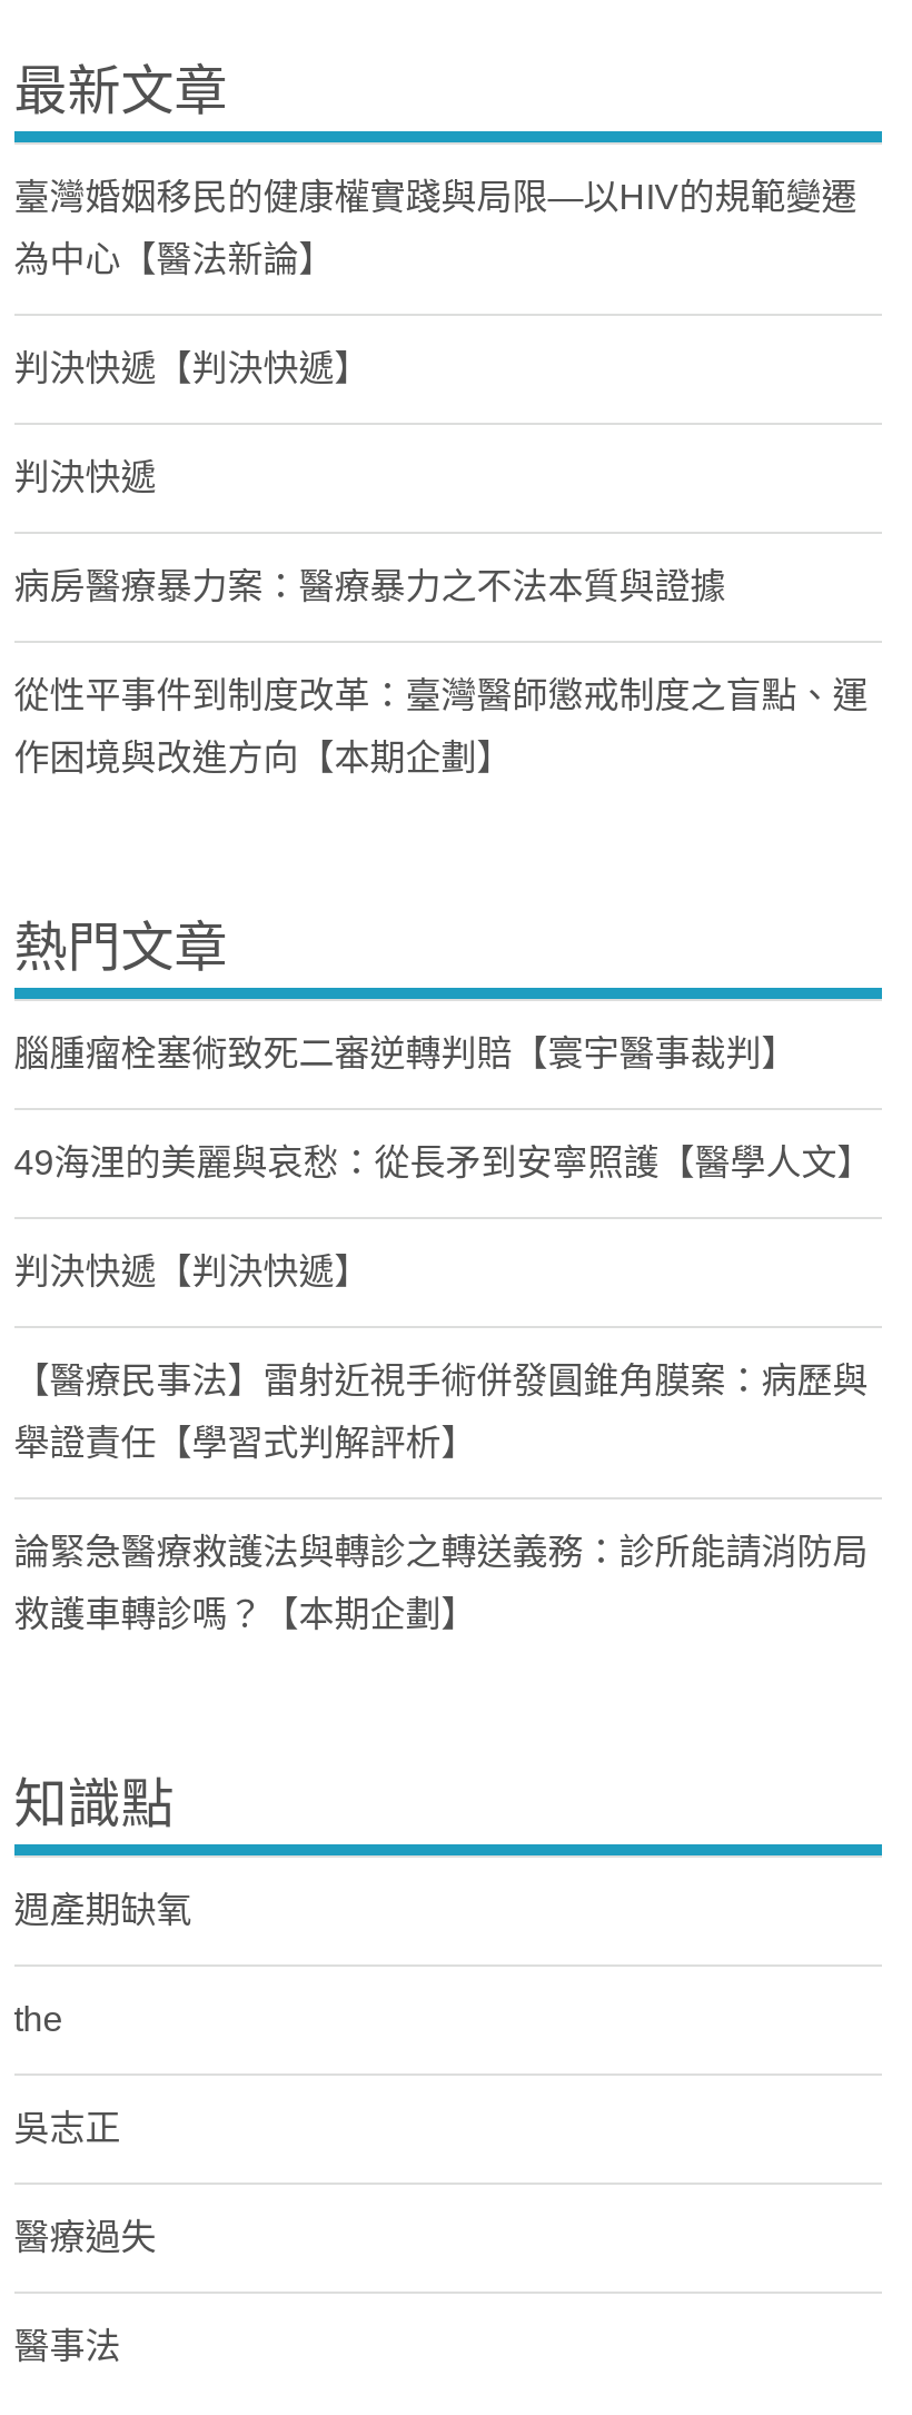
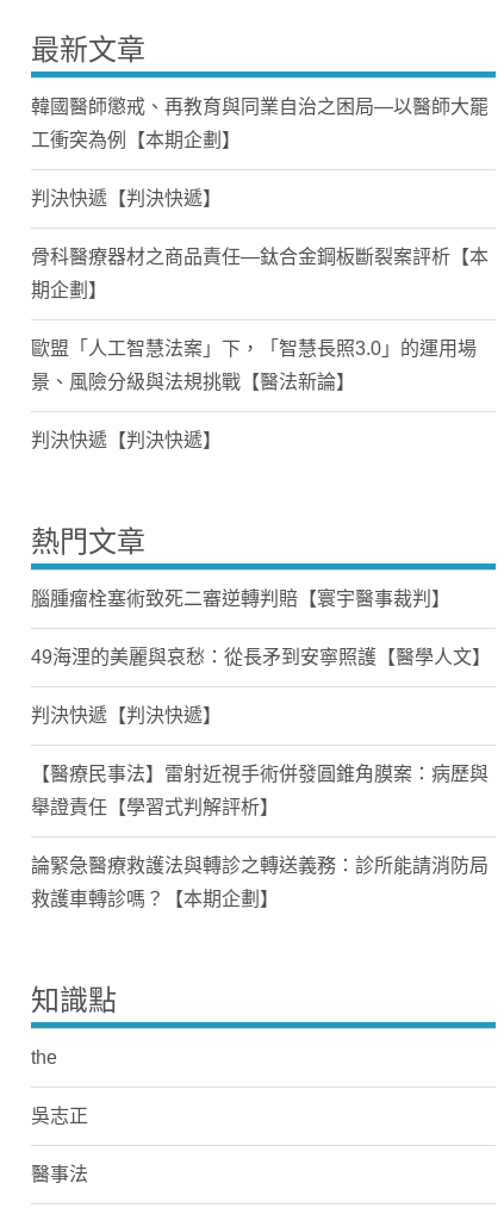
- 臺灣婚姻移民的健康權實踐與局限—以HIV的規範變遷
+ 韓國醫師懲戒、再教育與同業自治之困局—以醫師大罷

- 為中心【醫法新論】
+ 工衝突為例【本期企劃】

- 判決快遞
- 病房醫療暴力案：醫療暴力之不法本質與證據
- 從性平事件到制度改革：臺灣醫師懲戒制度之盲點、運
- 作困境與改進方向【本期企劃】
+ 骨科醫療器材之商品責任—鈦合金鋼板斷裂案評析【本
+ 期企劃】
+ 歐盟「人工智慧法案」下，「智慧長照3.0」的運用場
+ 景、風險分級與法規挑戰【醫法新論】
+ 判決快遞【判決快遞】

moved down: 熱門文章 | 腦腫瘤栓塞術致死二審逆轉判賠【寰宇醫事裁判】 | 49海浬的美麗與哀愁：從長矛到安寧照護【醫學人文】 | ... | 救護車轉診嗎？【本期企劃】 | 知識點

- 週產期缺氧

- 醫療過失
